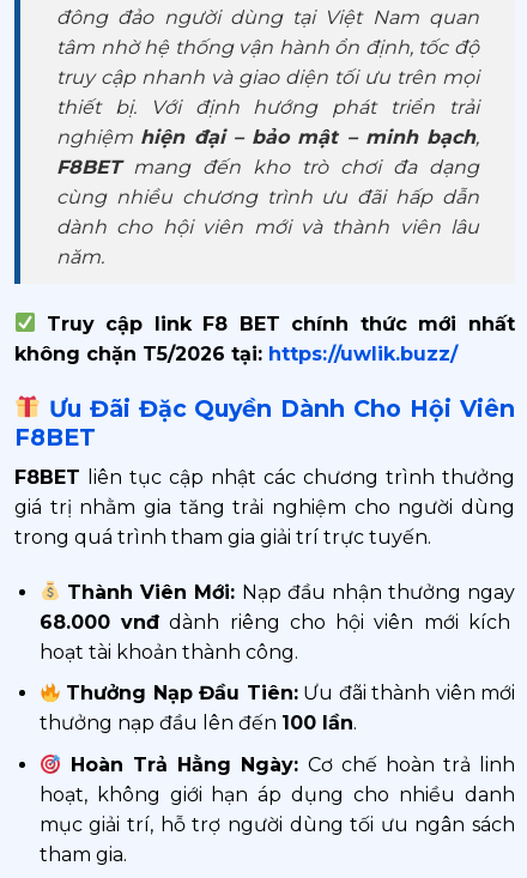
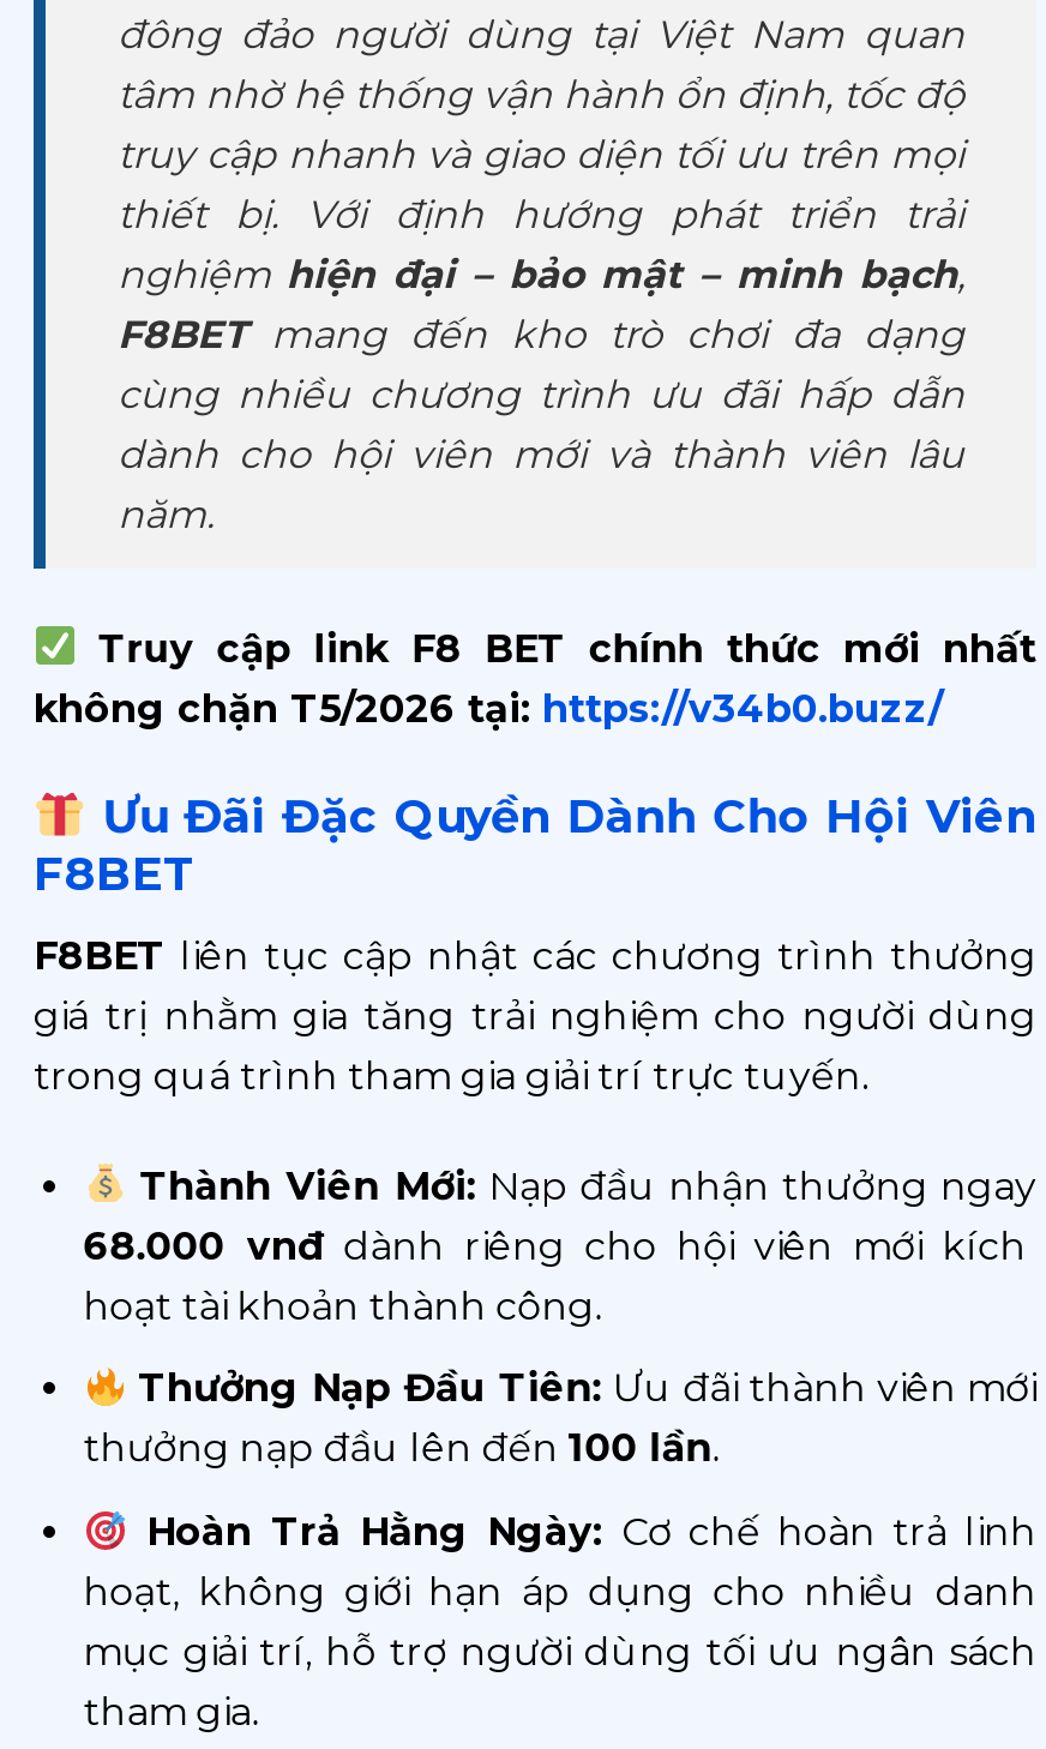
- không chặn T5/2026 tại: https://uwlik.buzz/
+ không chặn T5/2026 tại: https://v34b0.buzz/
